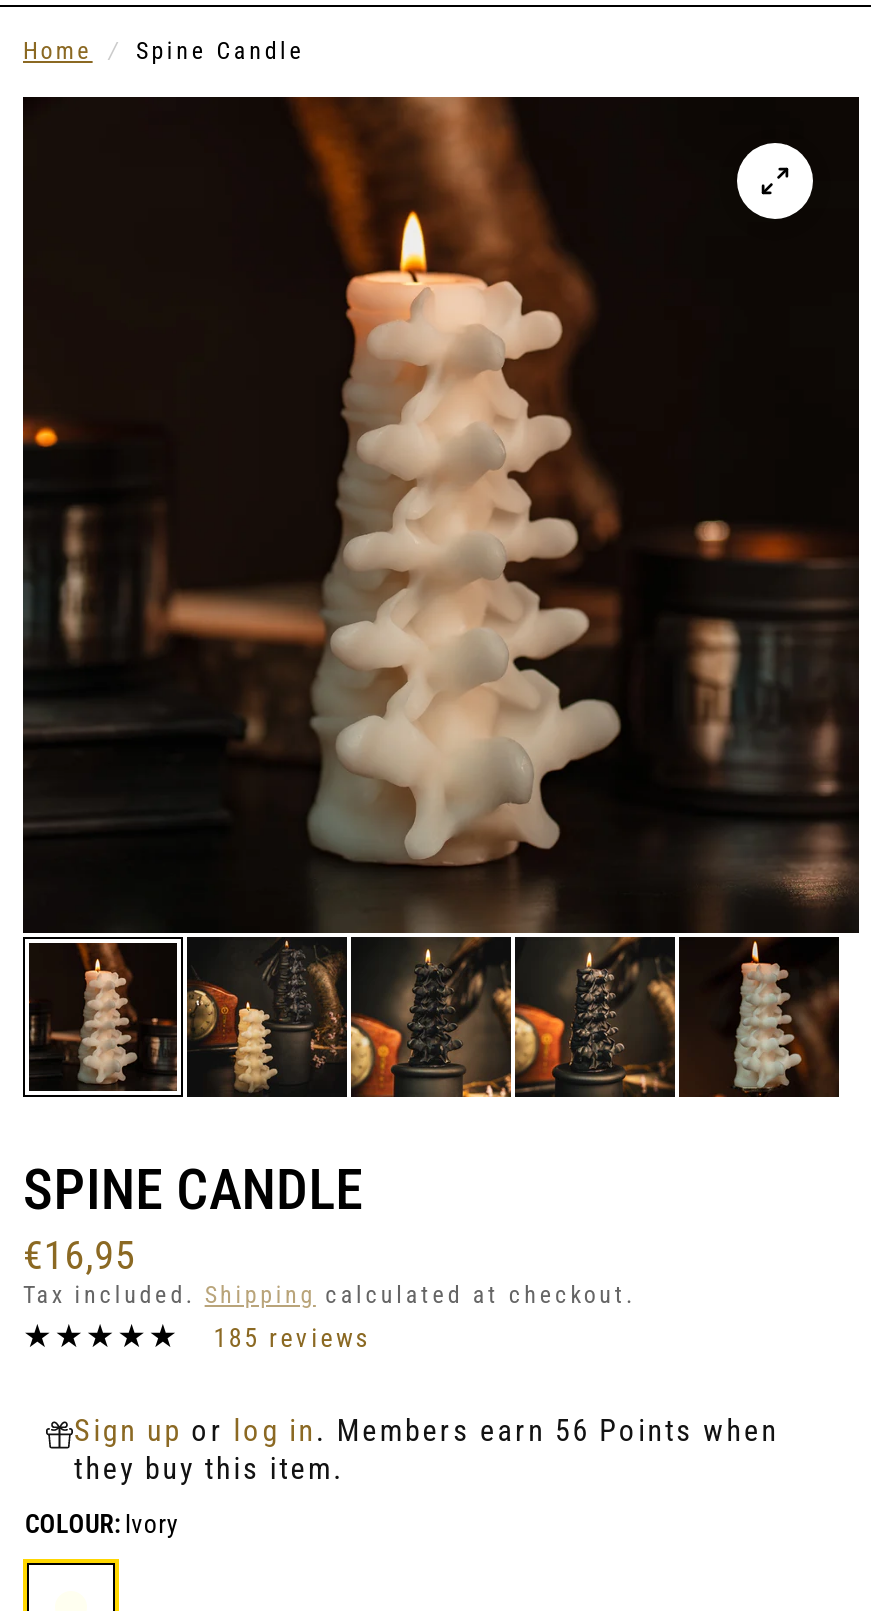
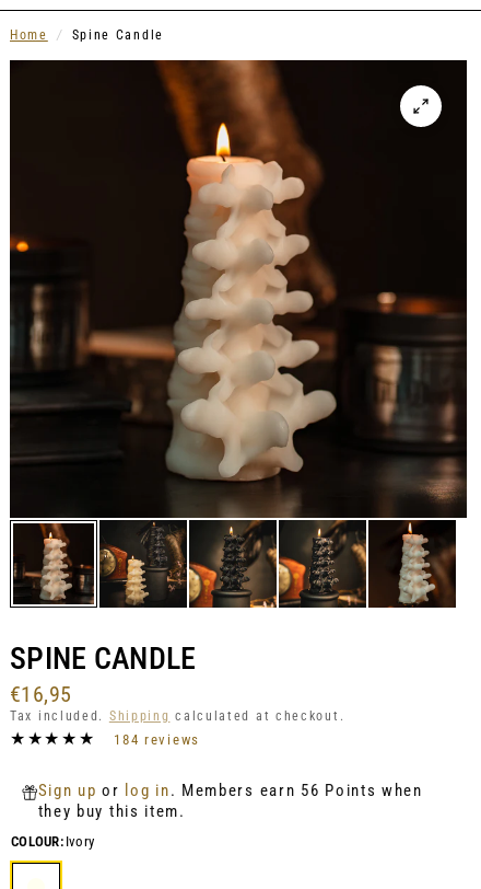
- 185 reviews
+ 184 reviews
